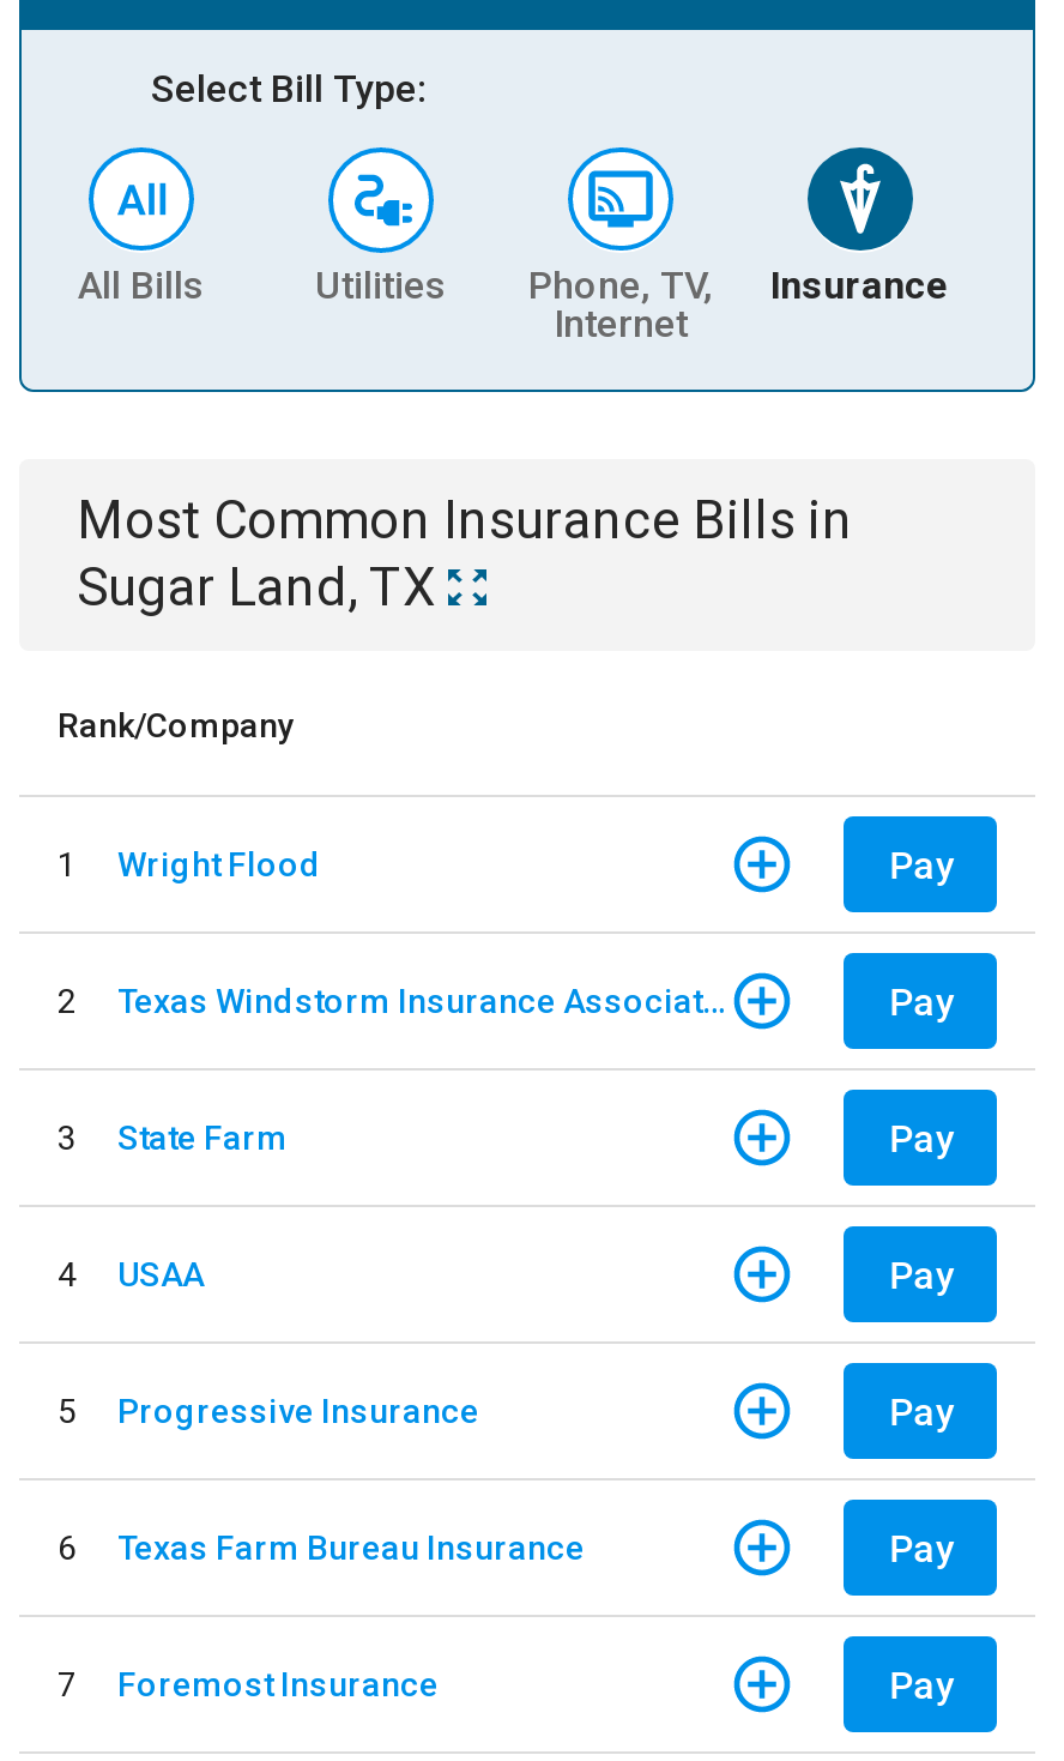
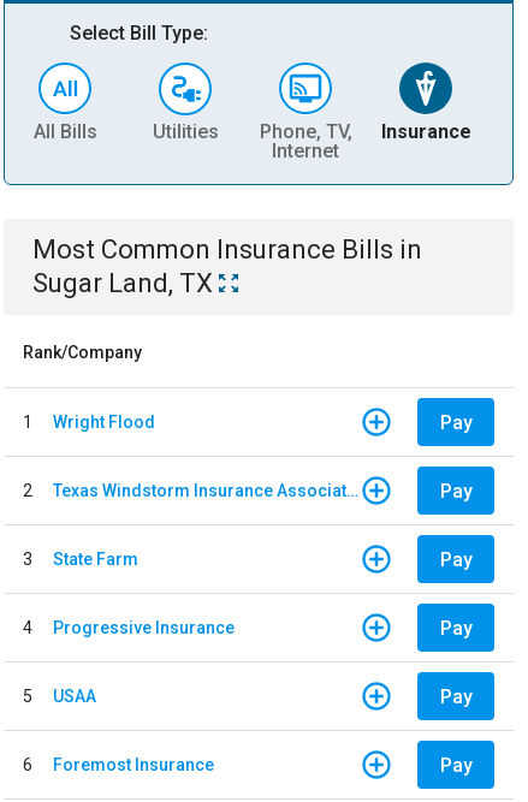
- USAA
- Pay
- 5

- 6
- Texas Farm Bureau Insurance
+ 5
+ USAA

- 7 Foremost Insurance
+ 6 Foremost Insurance
